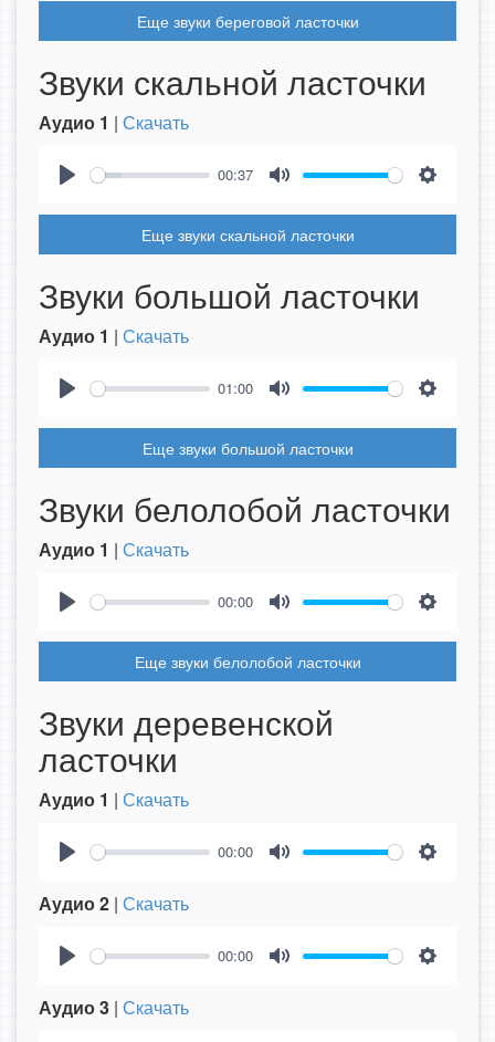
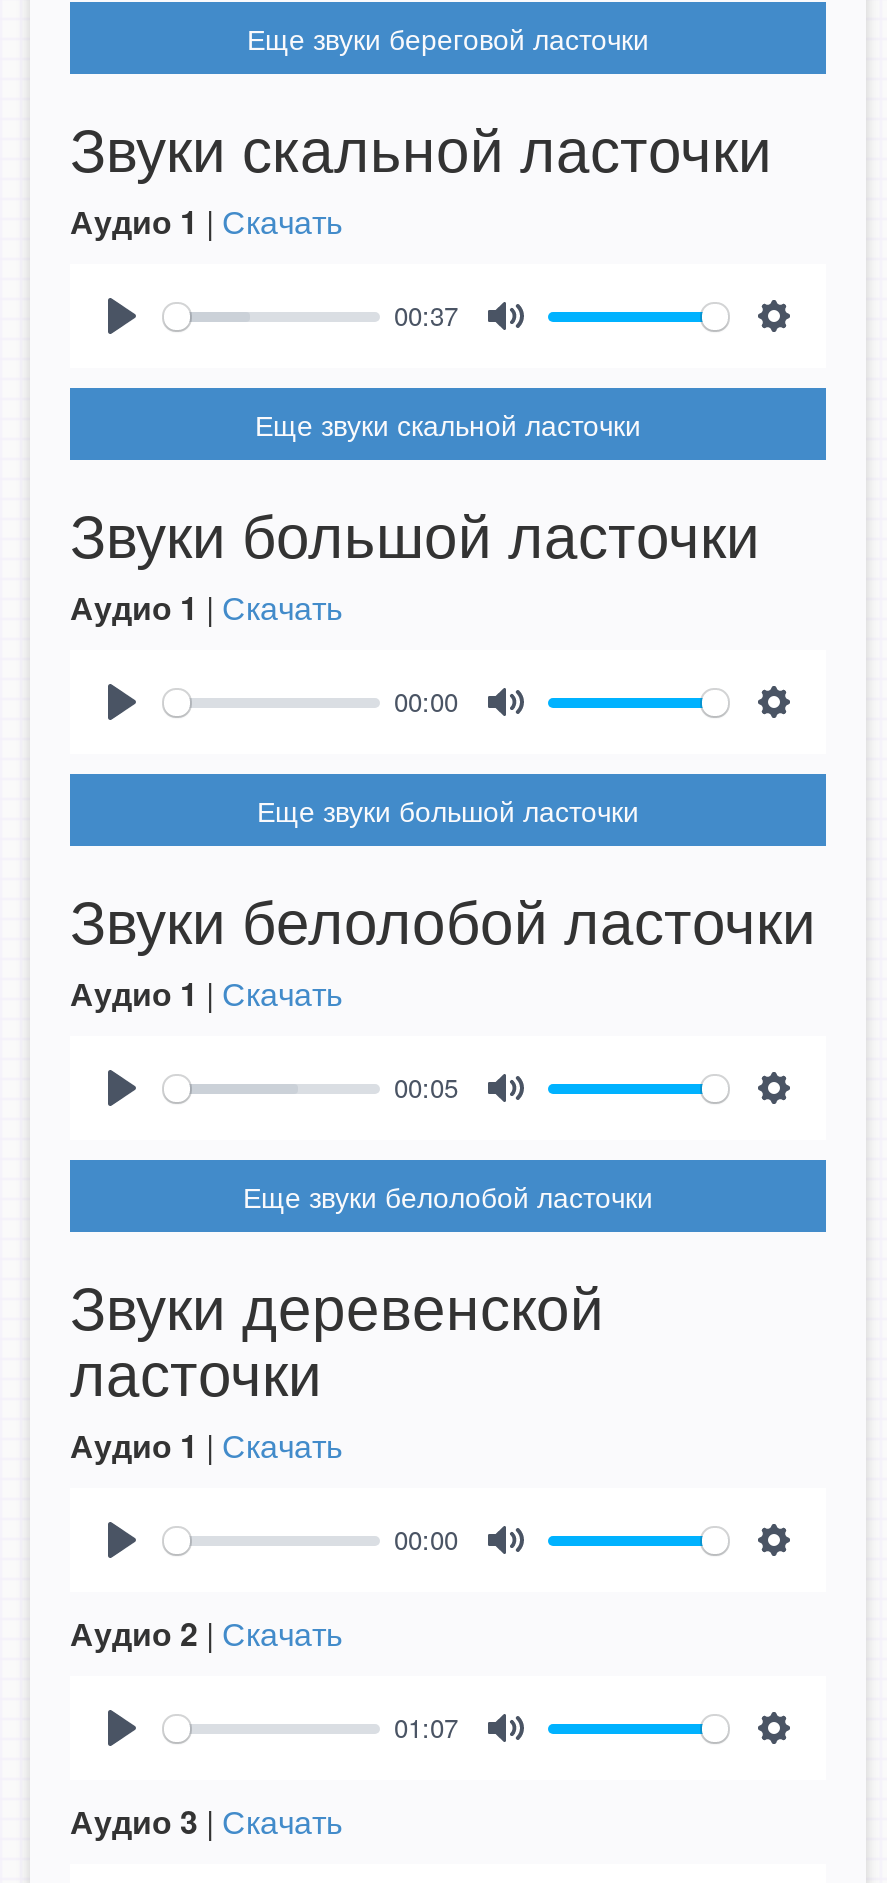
- 01:00
+ 00:00

- 00:00
+ 00:05

- 00:00
+ 01:07
